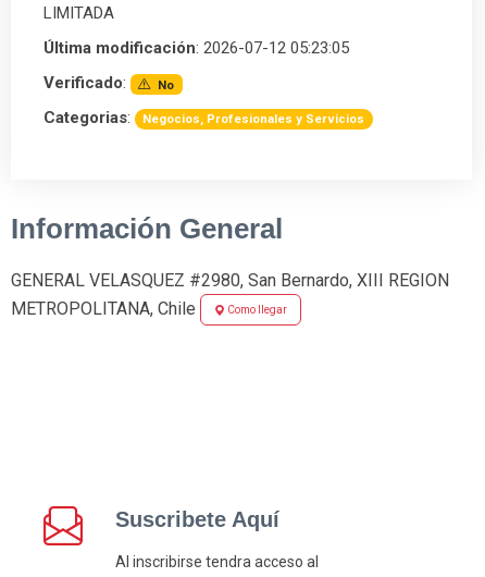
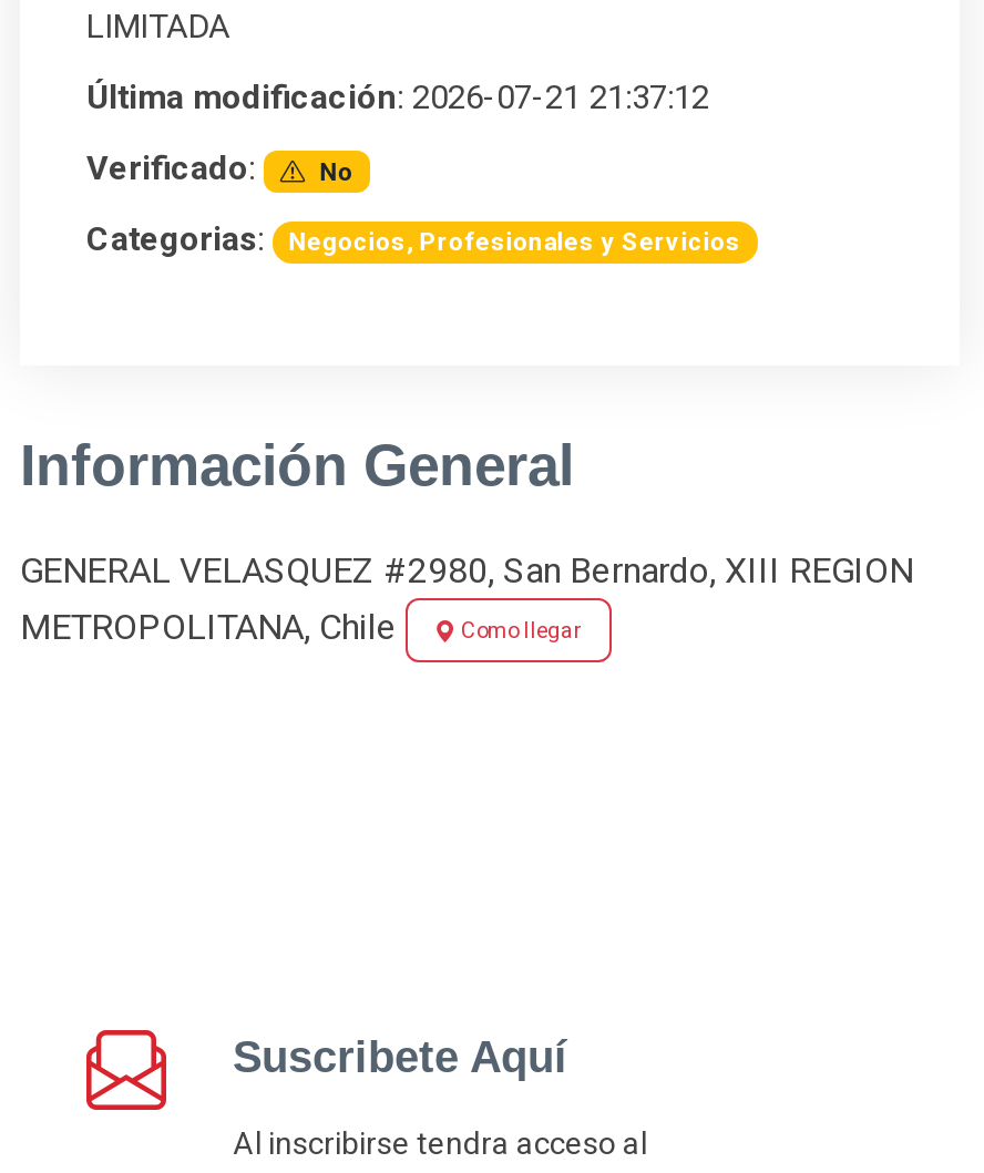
- Última modificación: 2026-07-12 05:23:05
+ Última modificación: 2026-07-21 21:37:12
